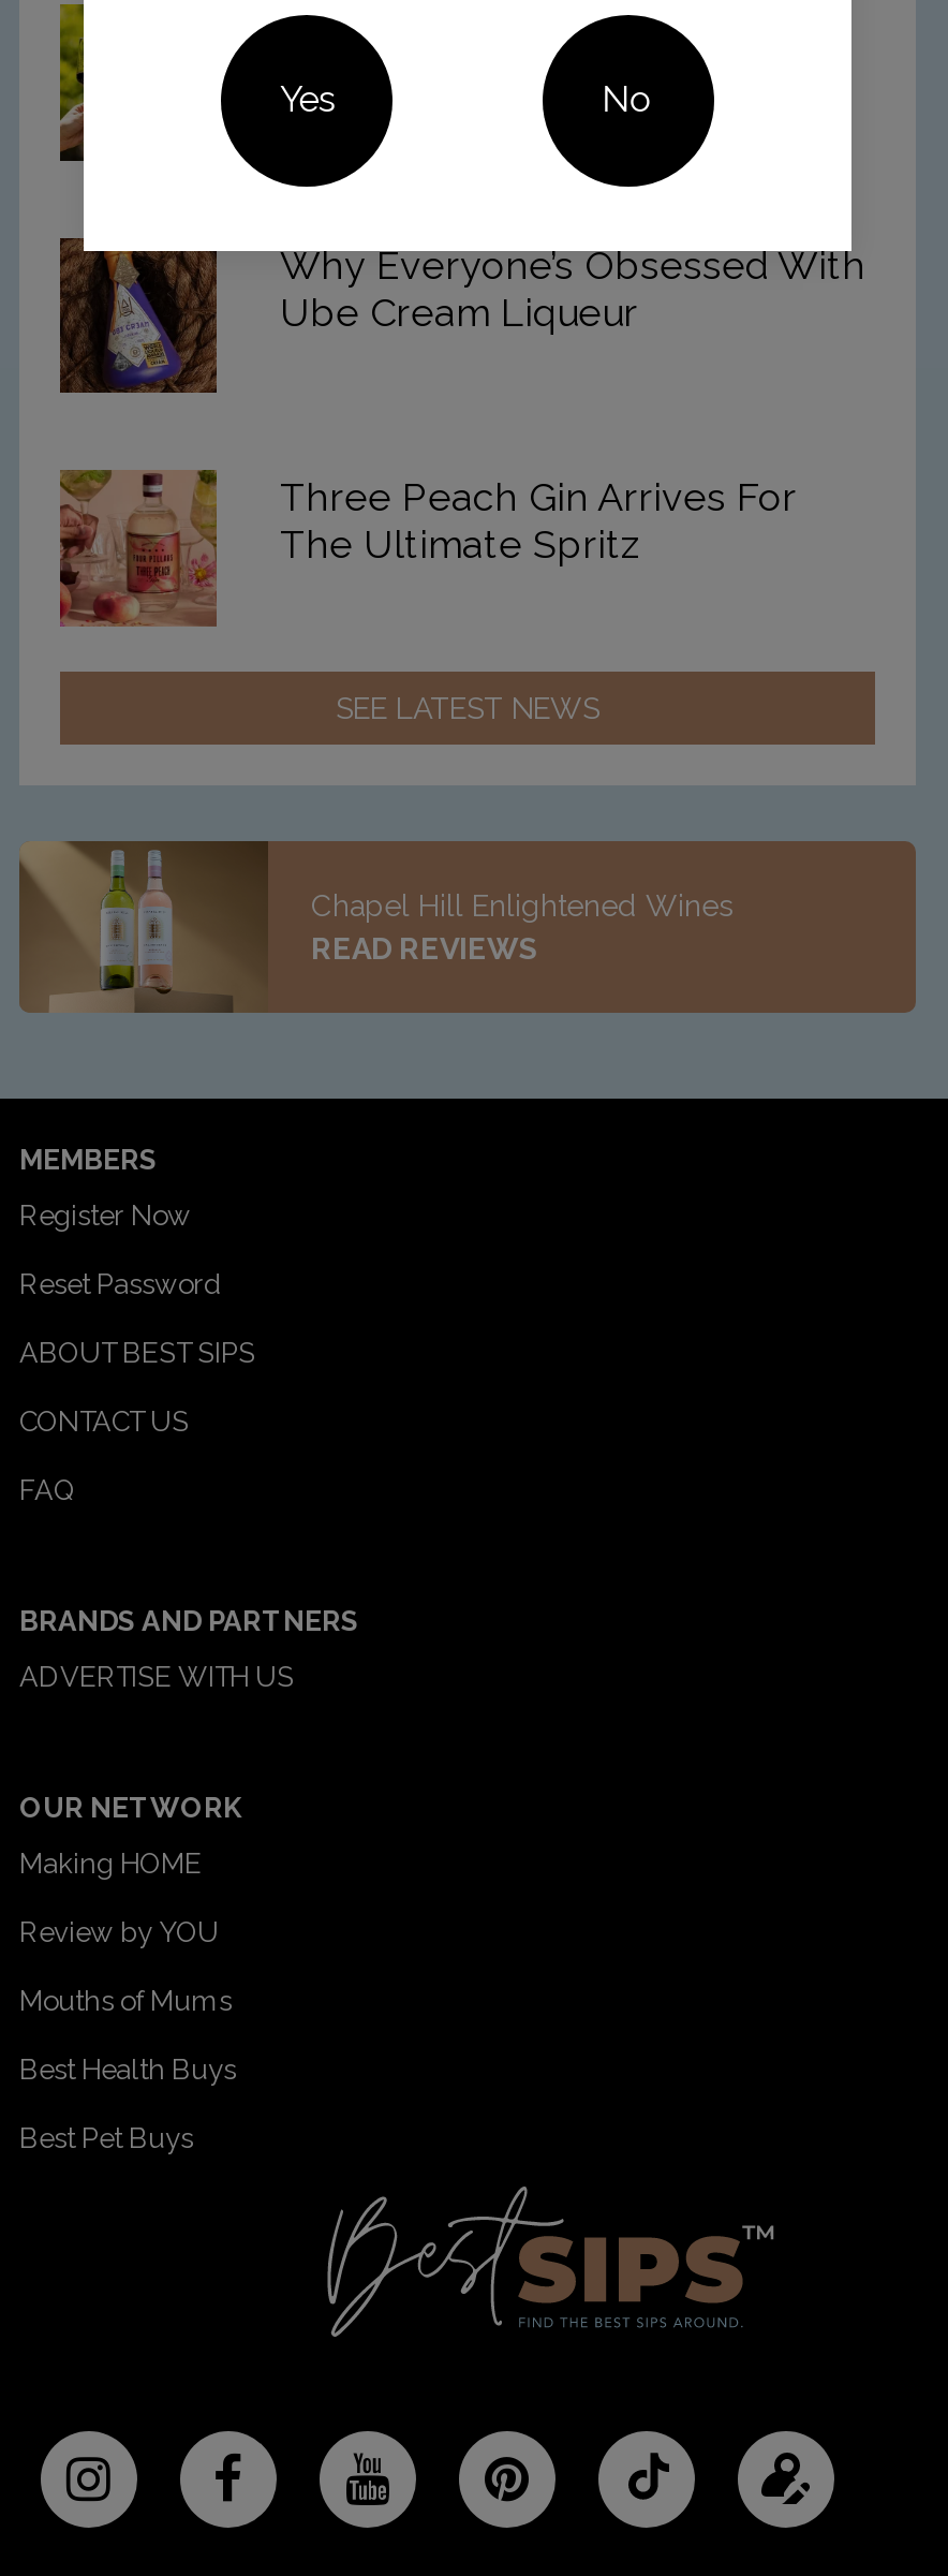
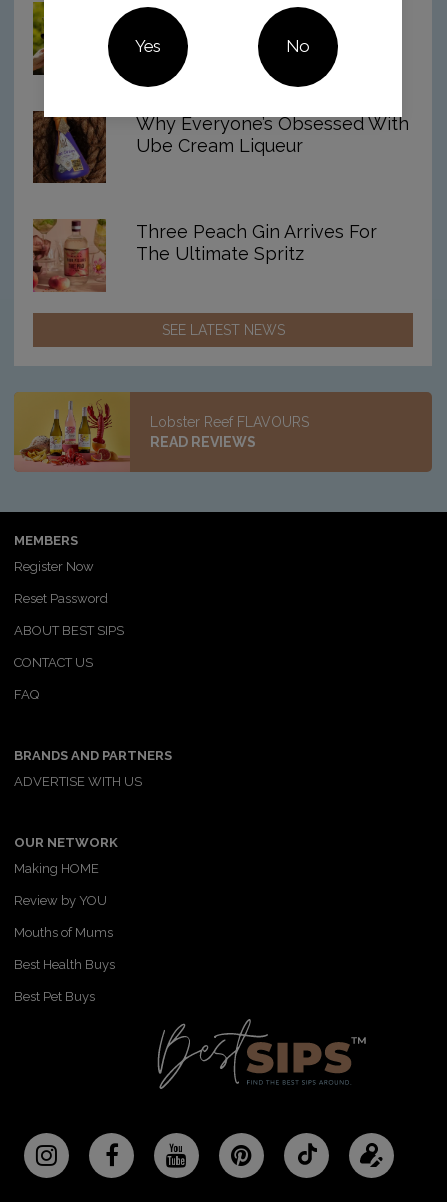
- [image]
- Chapel Hill Enlightened Wines
+ [image]
+ Lobster Reef FLAVOURS
